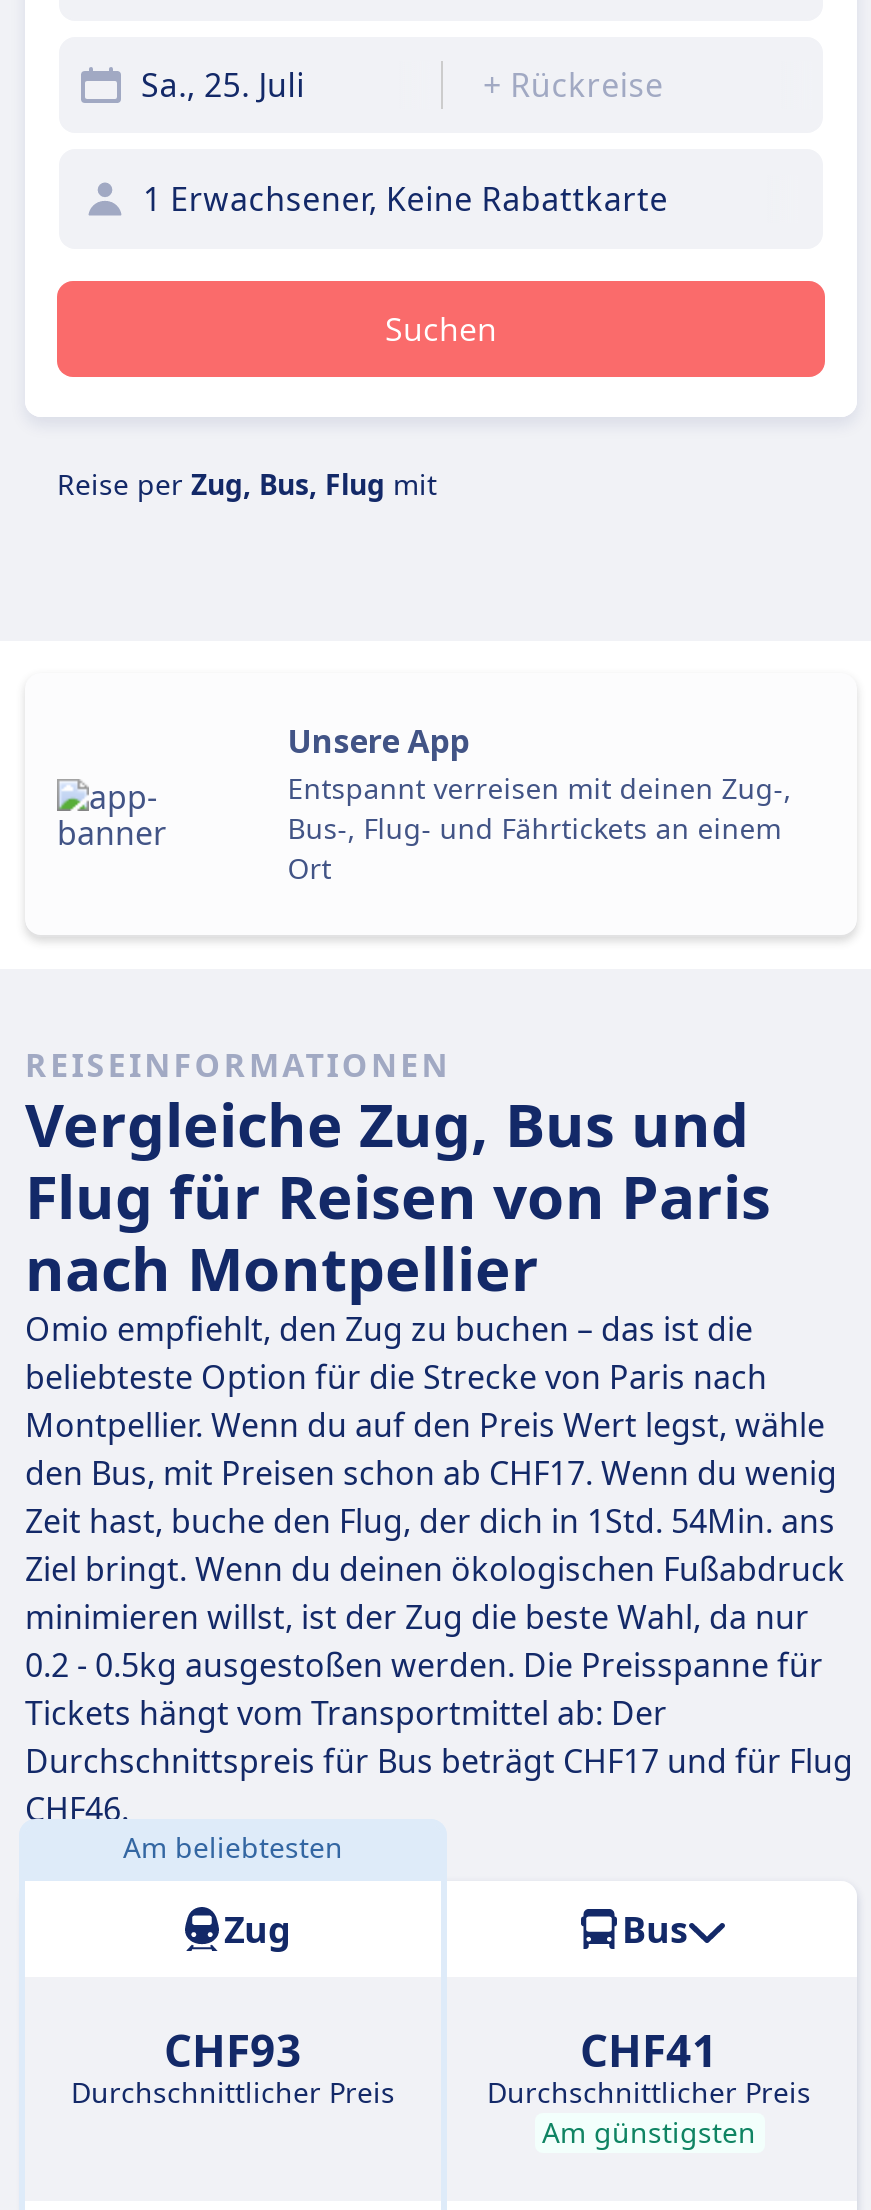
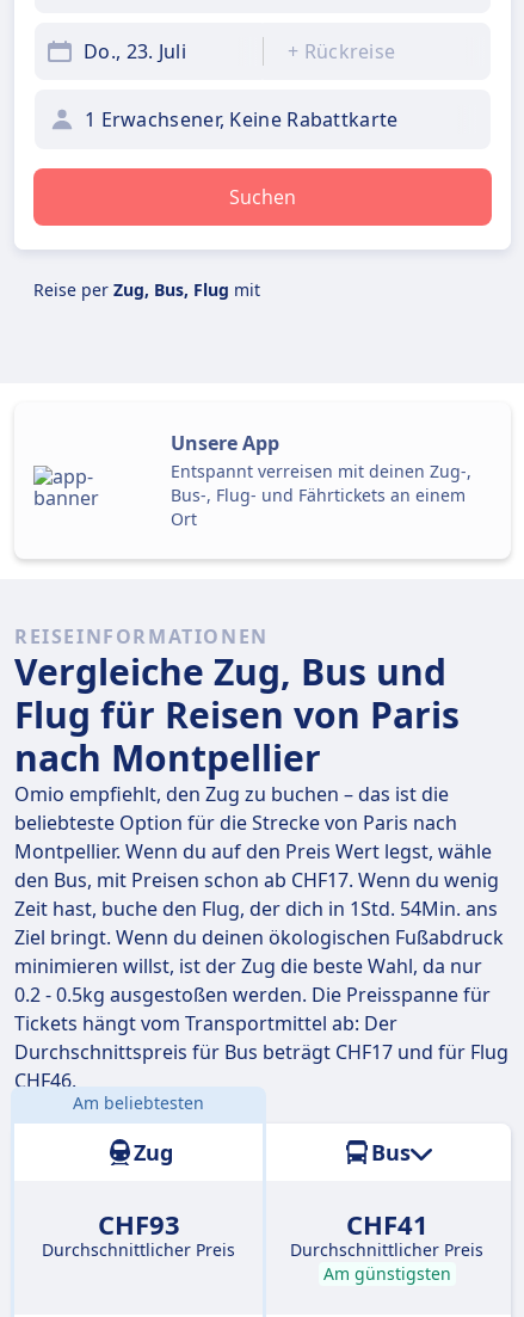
- Sa., 25. Juli
+ Do., 23. Juli
